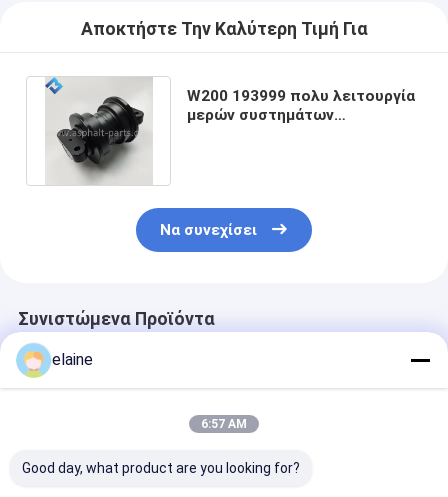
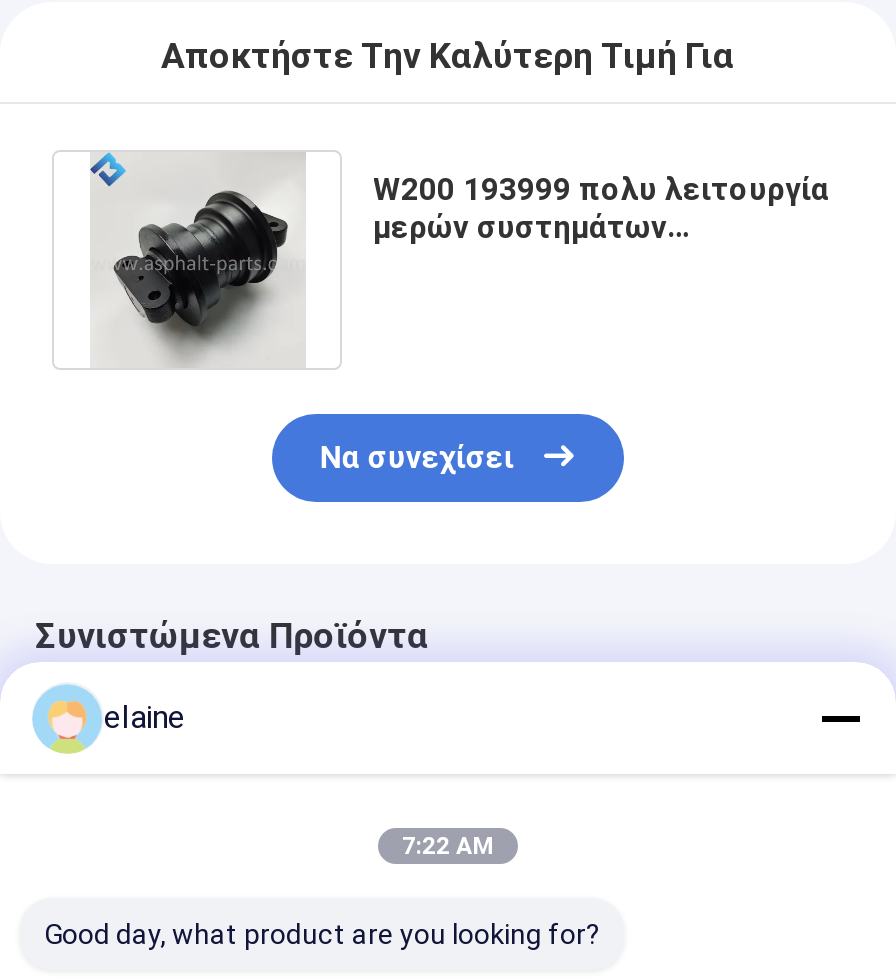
- 6:57 AM
+ 7:22 AM
